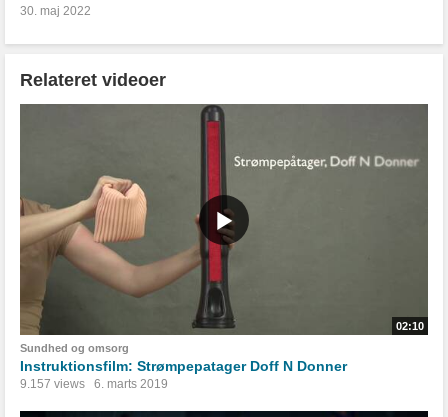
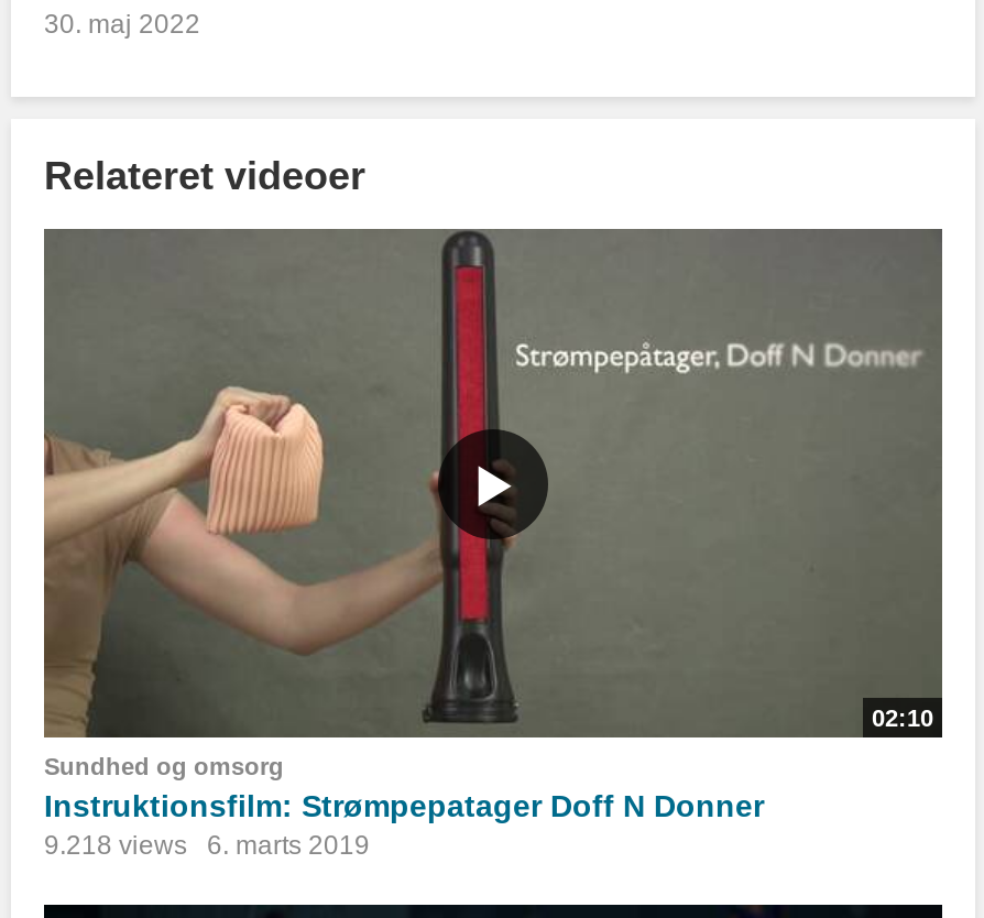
- 9.157 views 6. marts 2019
+ 9.218 views 6. marts 2019
